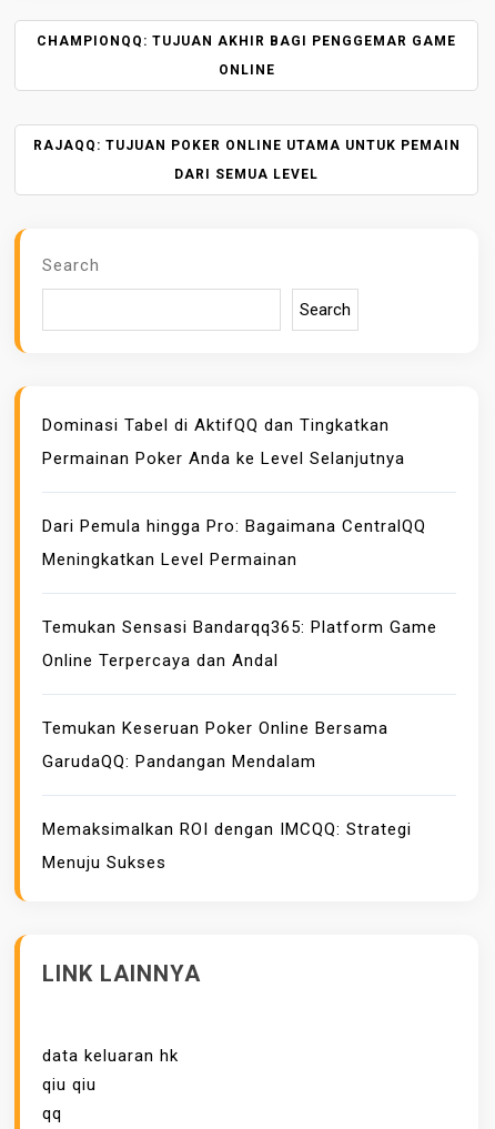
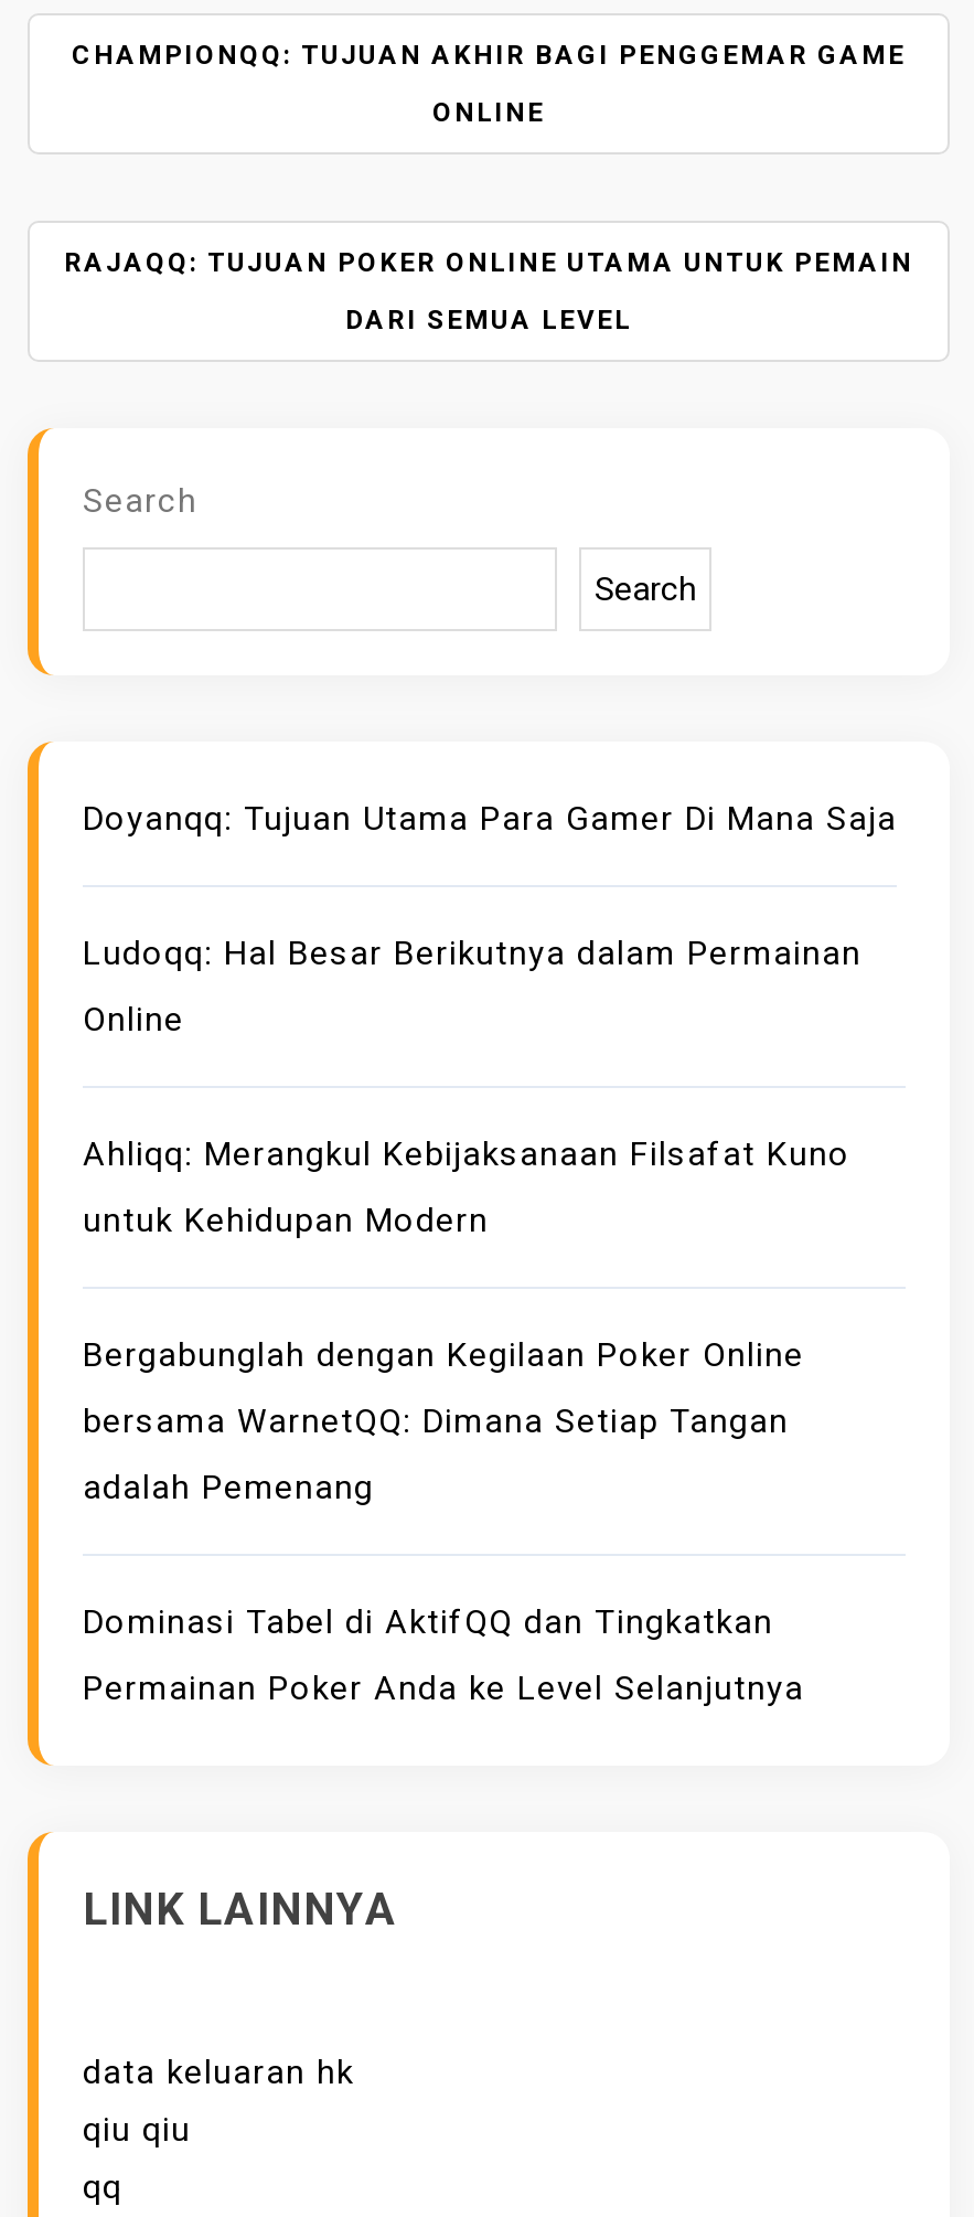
+ Doyanqq: Tujuan Utama Para Gamer Di Mana Saja
+ Ludoqq: Hal Besar Berikutnya dalam Permainan
+ Online
+ Ahliqq: Merangkul Kebijaksanaan Filsafat Kuno
+ untuk Kehidupan Modern
+ Bergabunglah dengan Kegilaan Poker Online
+ bersama WarnetQQ: Dimana Setiap Tangan
+ adalah Pemenang

moved down: Dominasi Tabel di AktifQQ dan Tingkatkan | Permainan Poker Anda ke Level Selanjutnya

- Dari Pemula hingga Pro: Bagaimana CentralQQ
- Meningkatkan Level Permainan
- Temukan Sensasi Bandarqq365: Platform Game
- Online Terpercaya dan Andal
- Temukan Keseruan Poker Online Bersama
- GarudaQQ: Pandangan Mendalam
- Memaksimalkan ROI dengan IMCQQ: Strategi
- Menuju Sukses
